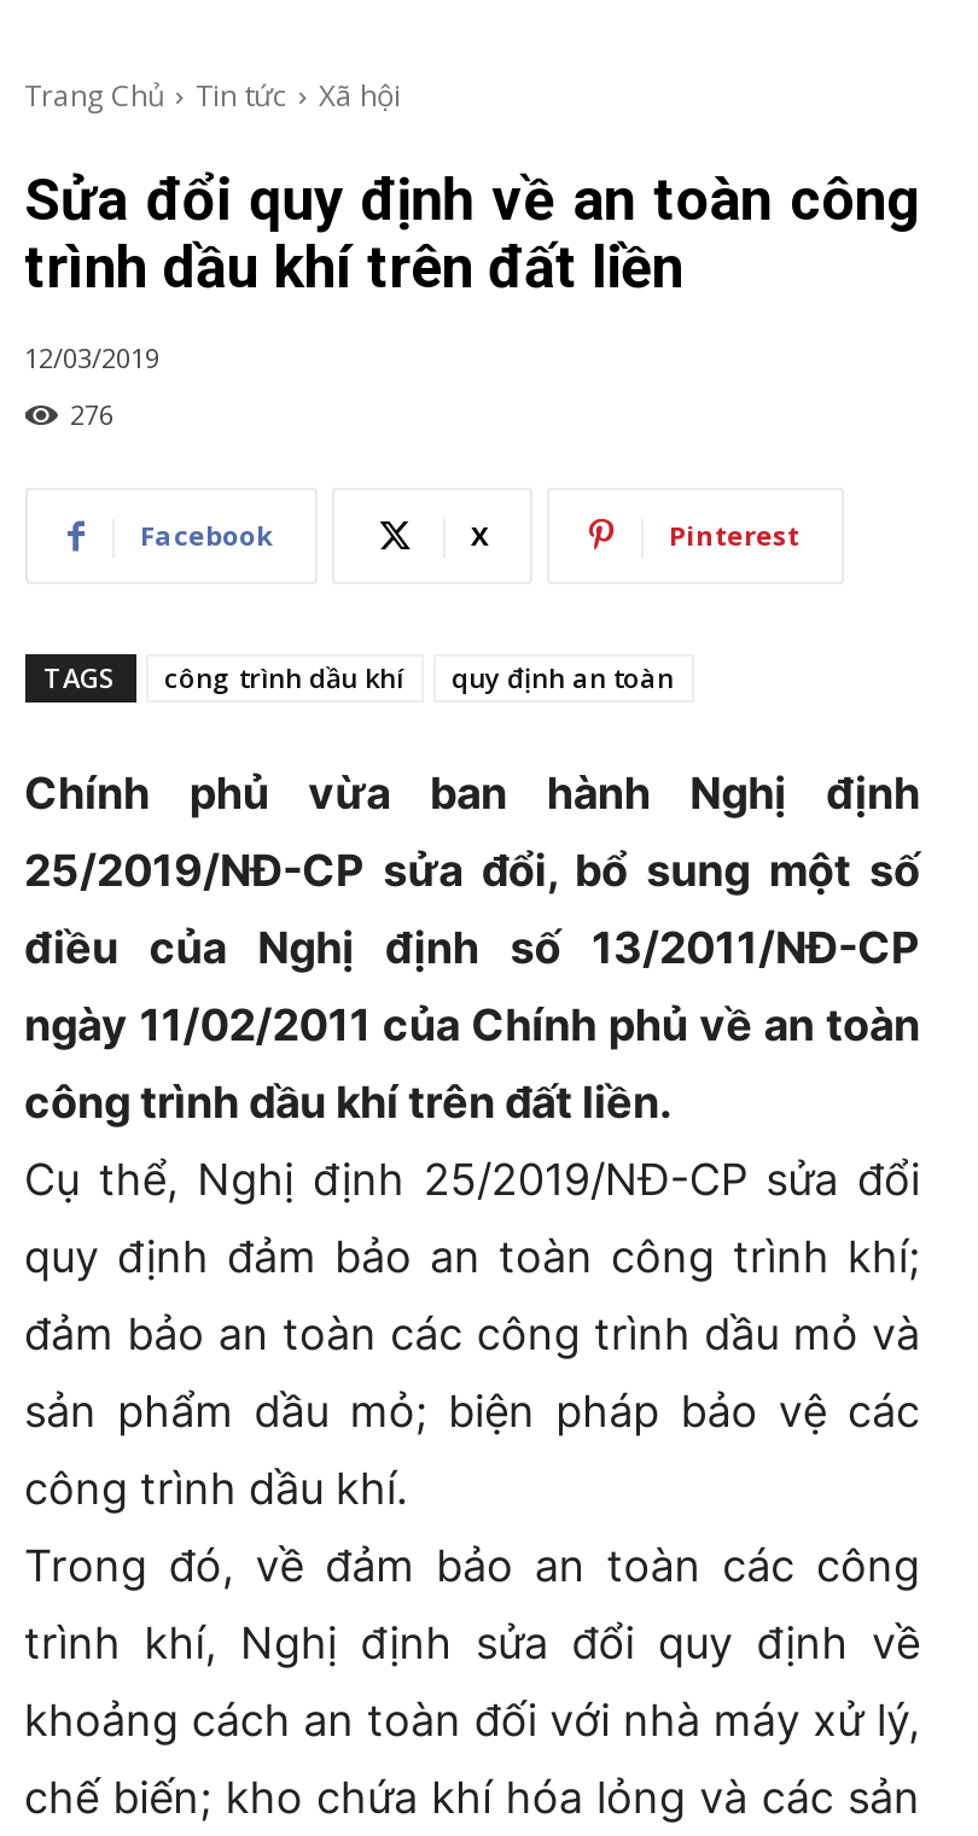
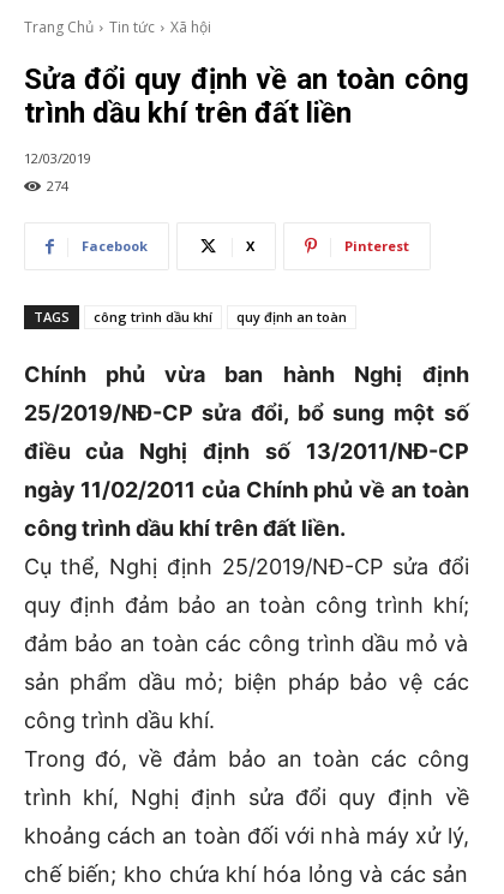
- 276
+ 274
